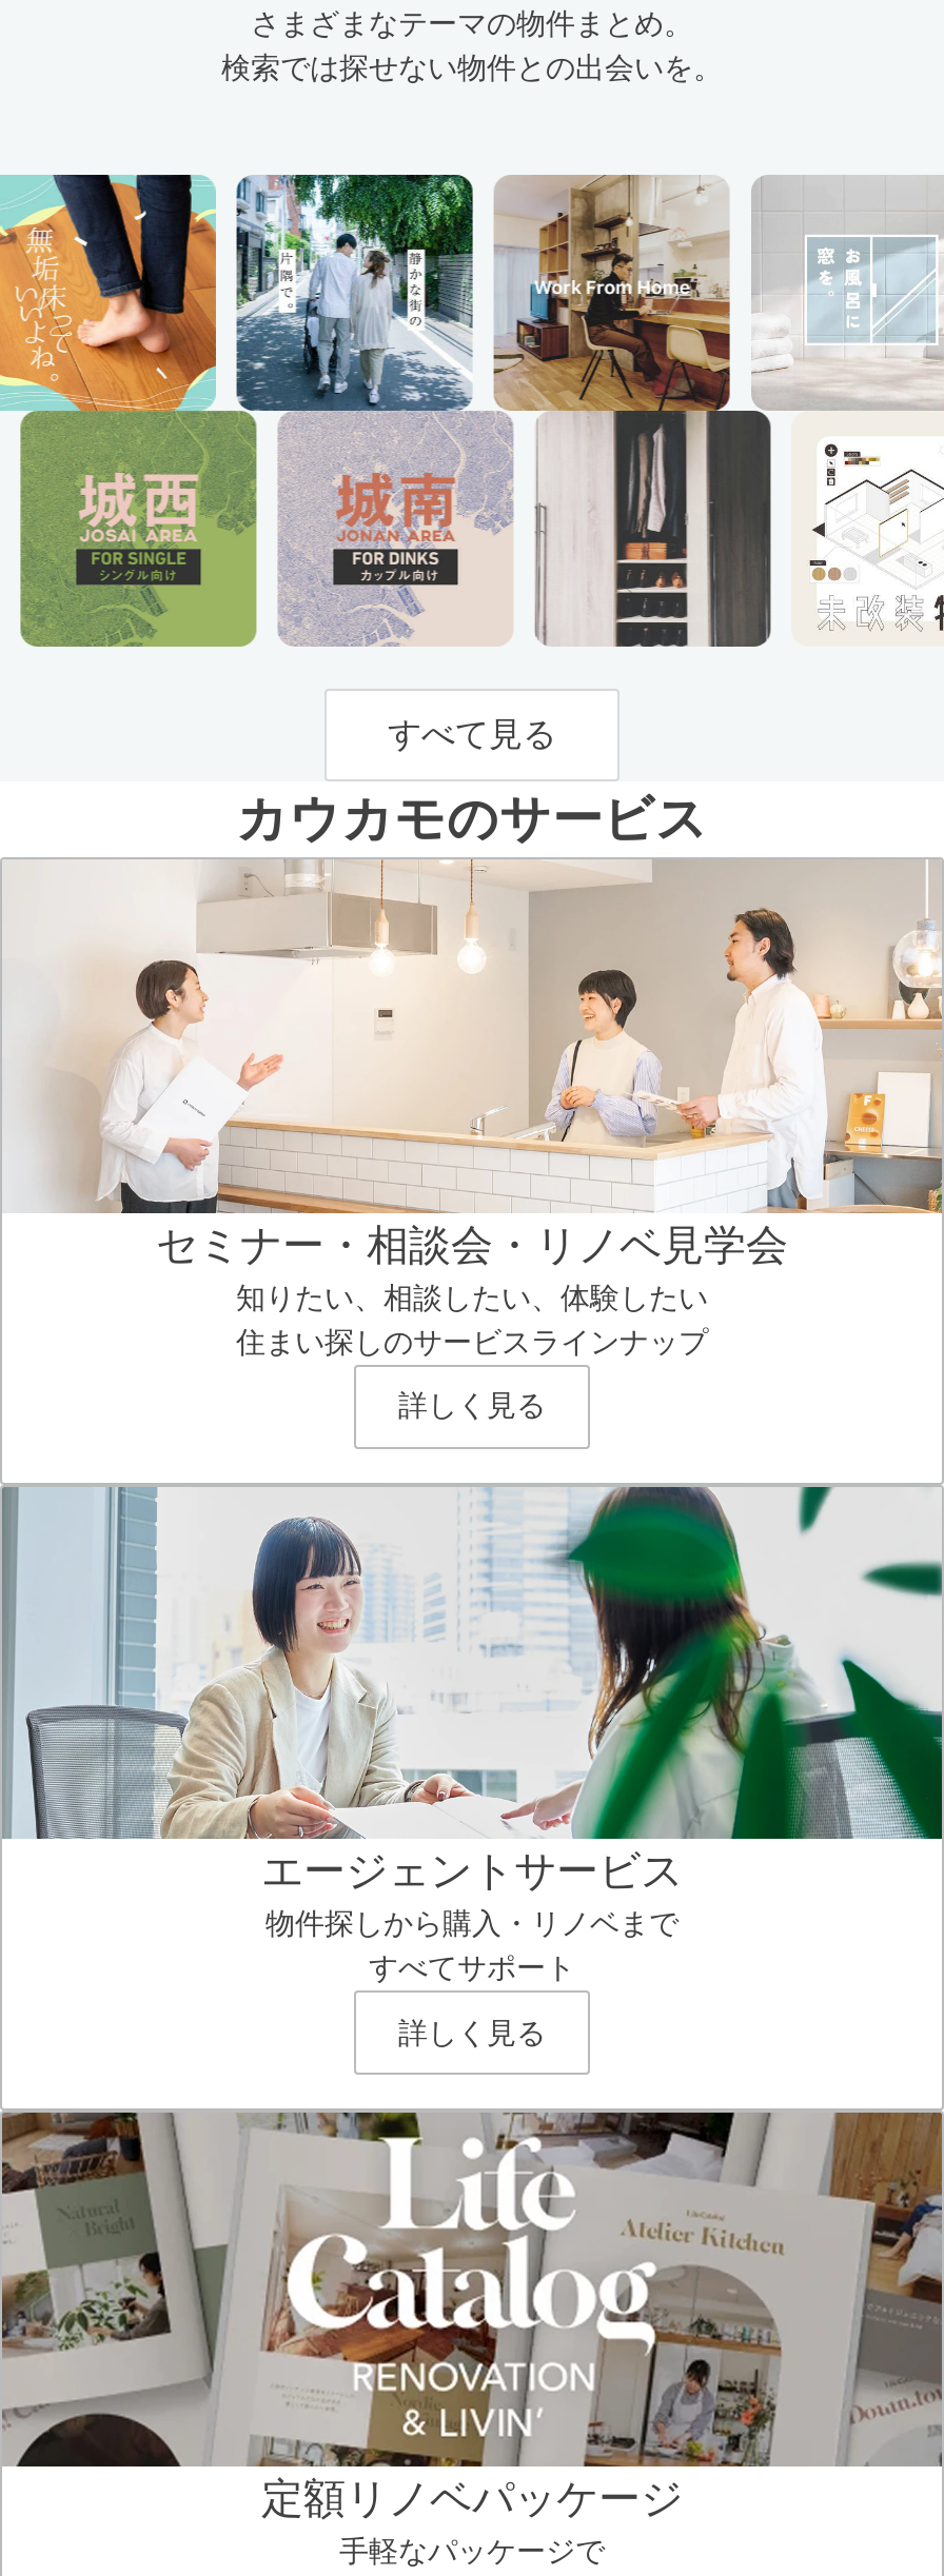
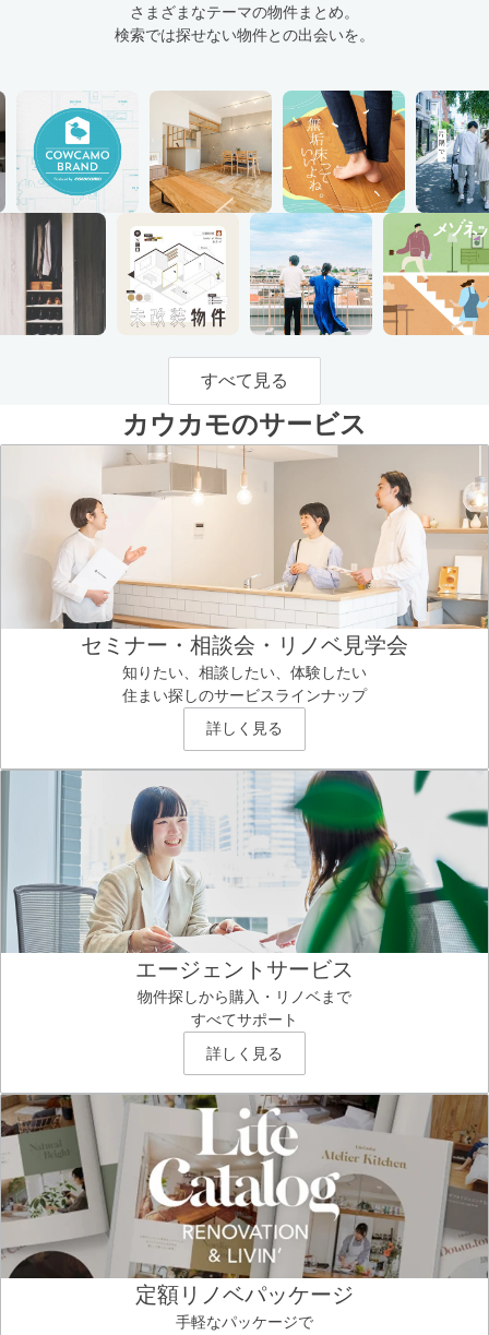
- [image]
+ [image]
